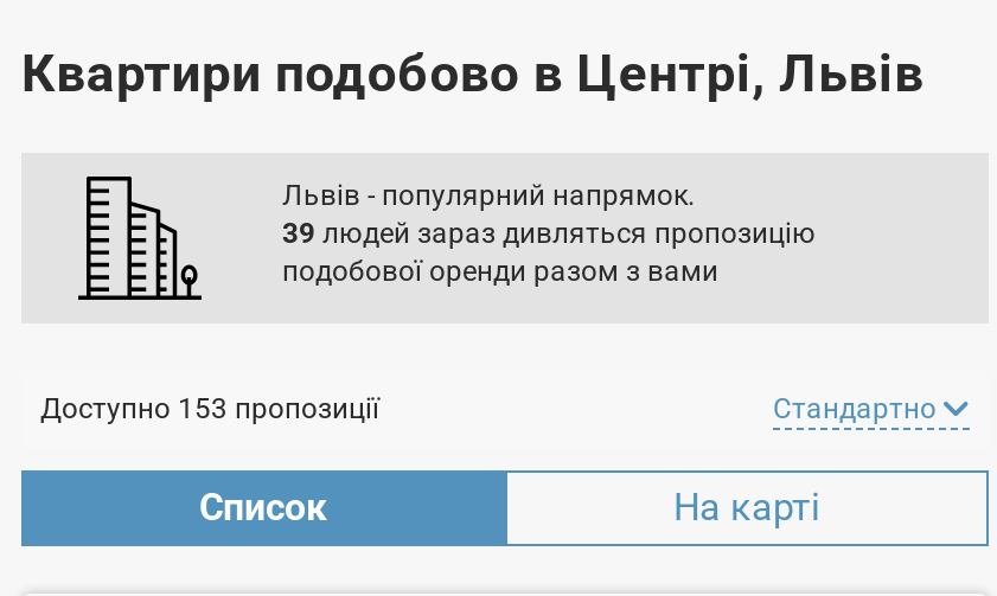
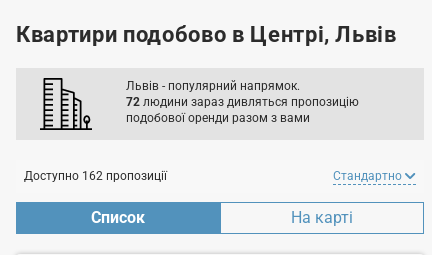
- 39 людей зараз дивляться пропозицію
+ 72 людини зараз дивляться пропозицію

- Доступно 153 пропозиції
+ Доступно 162 пропозиції
